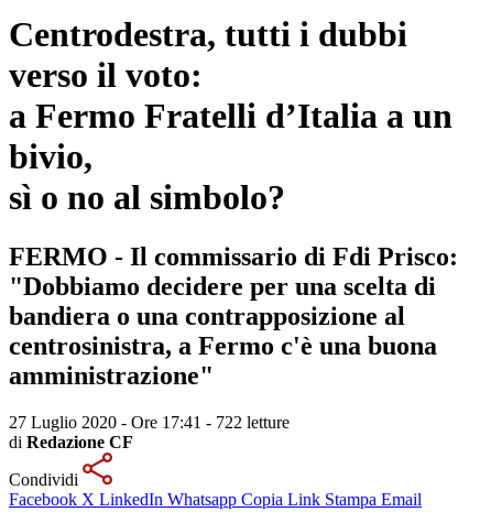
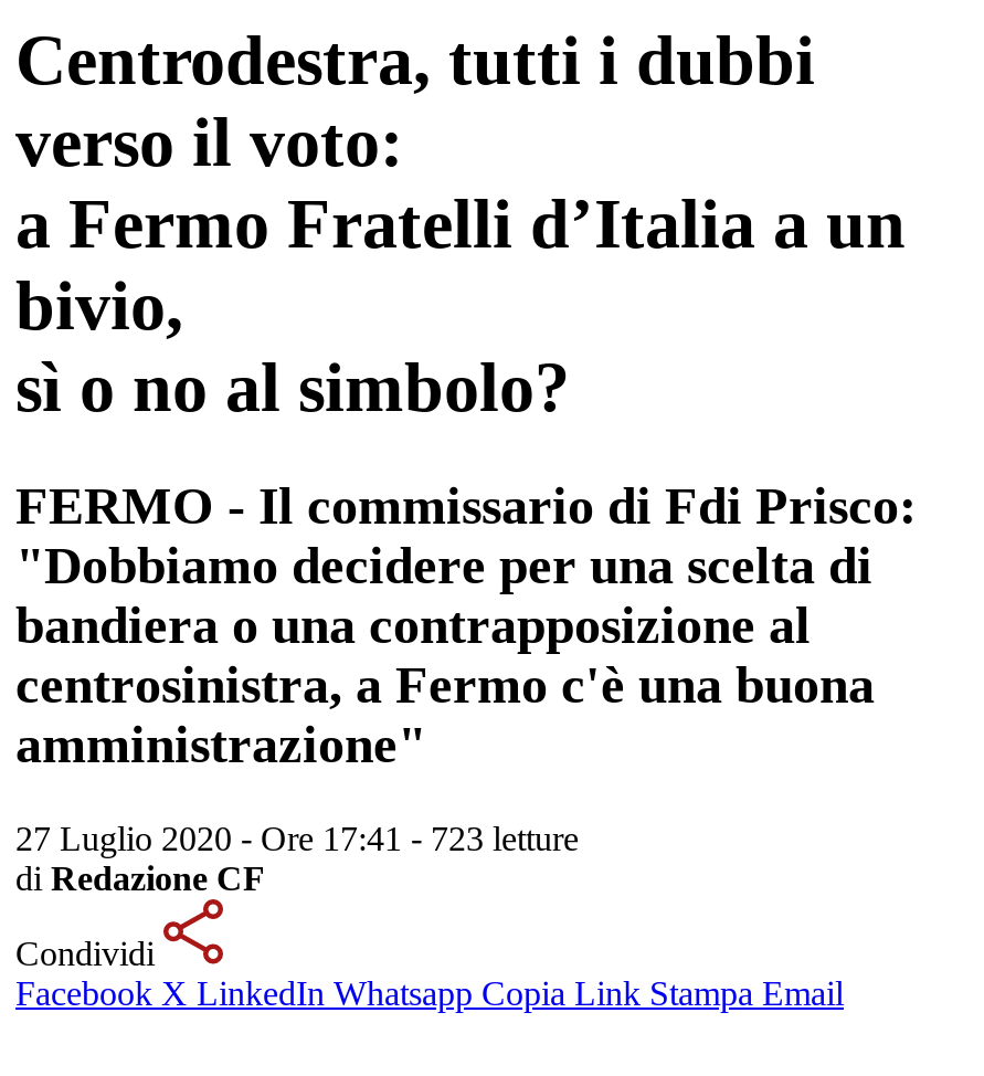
- 27 Luglio 2020 - Ore 17:41 - 722 letture
+ 27 Luglio 2020 - Ore 17:41 - 723 letture
